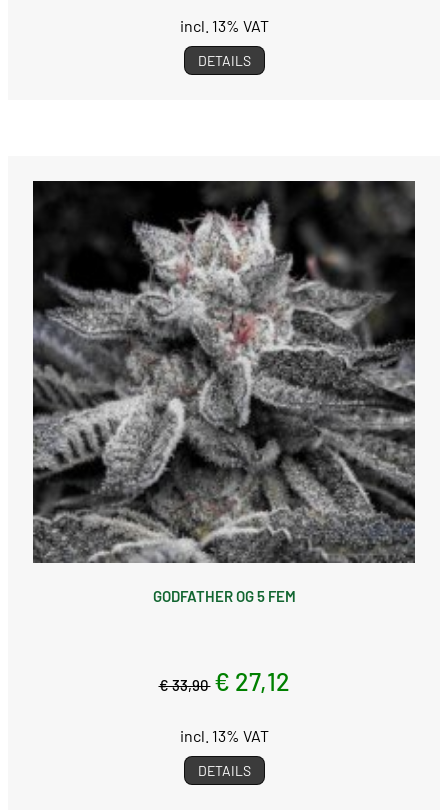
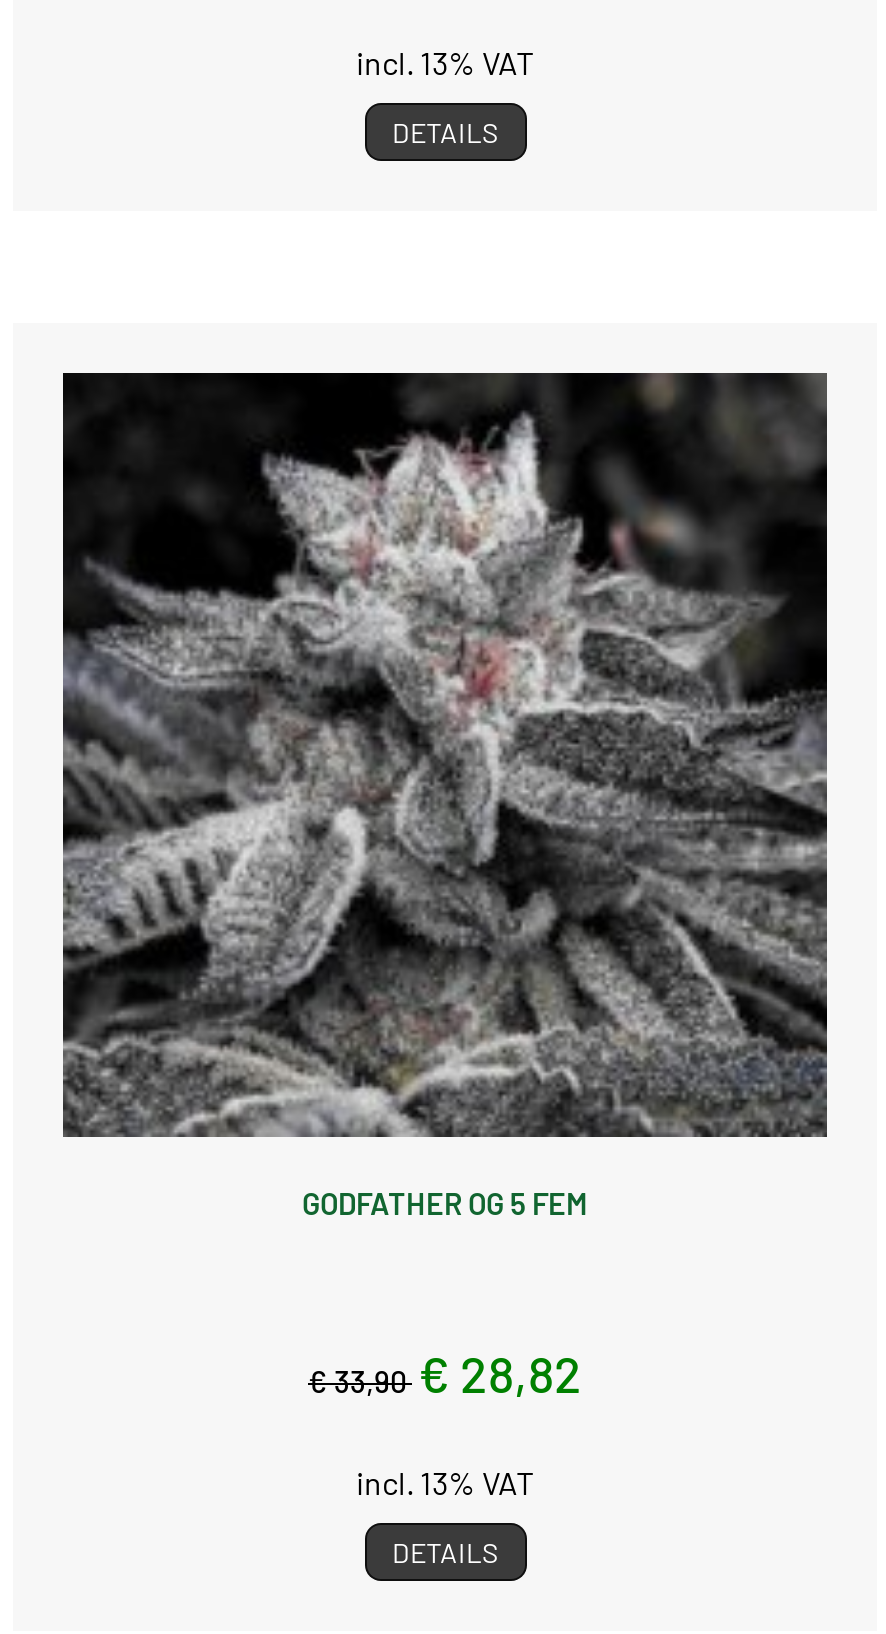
- € 33,90 € 27,12
+ € 33,90 € 28,82
